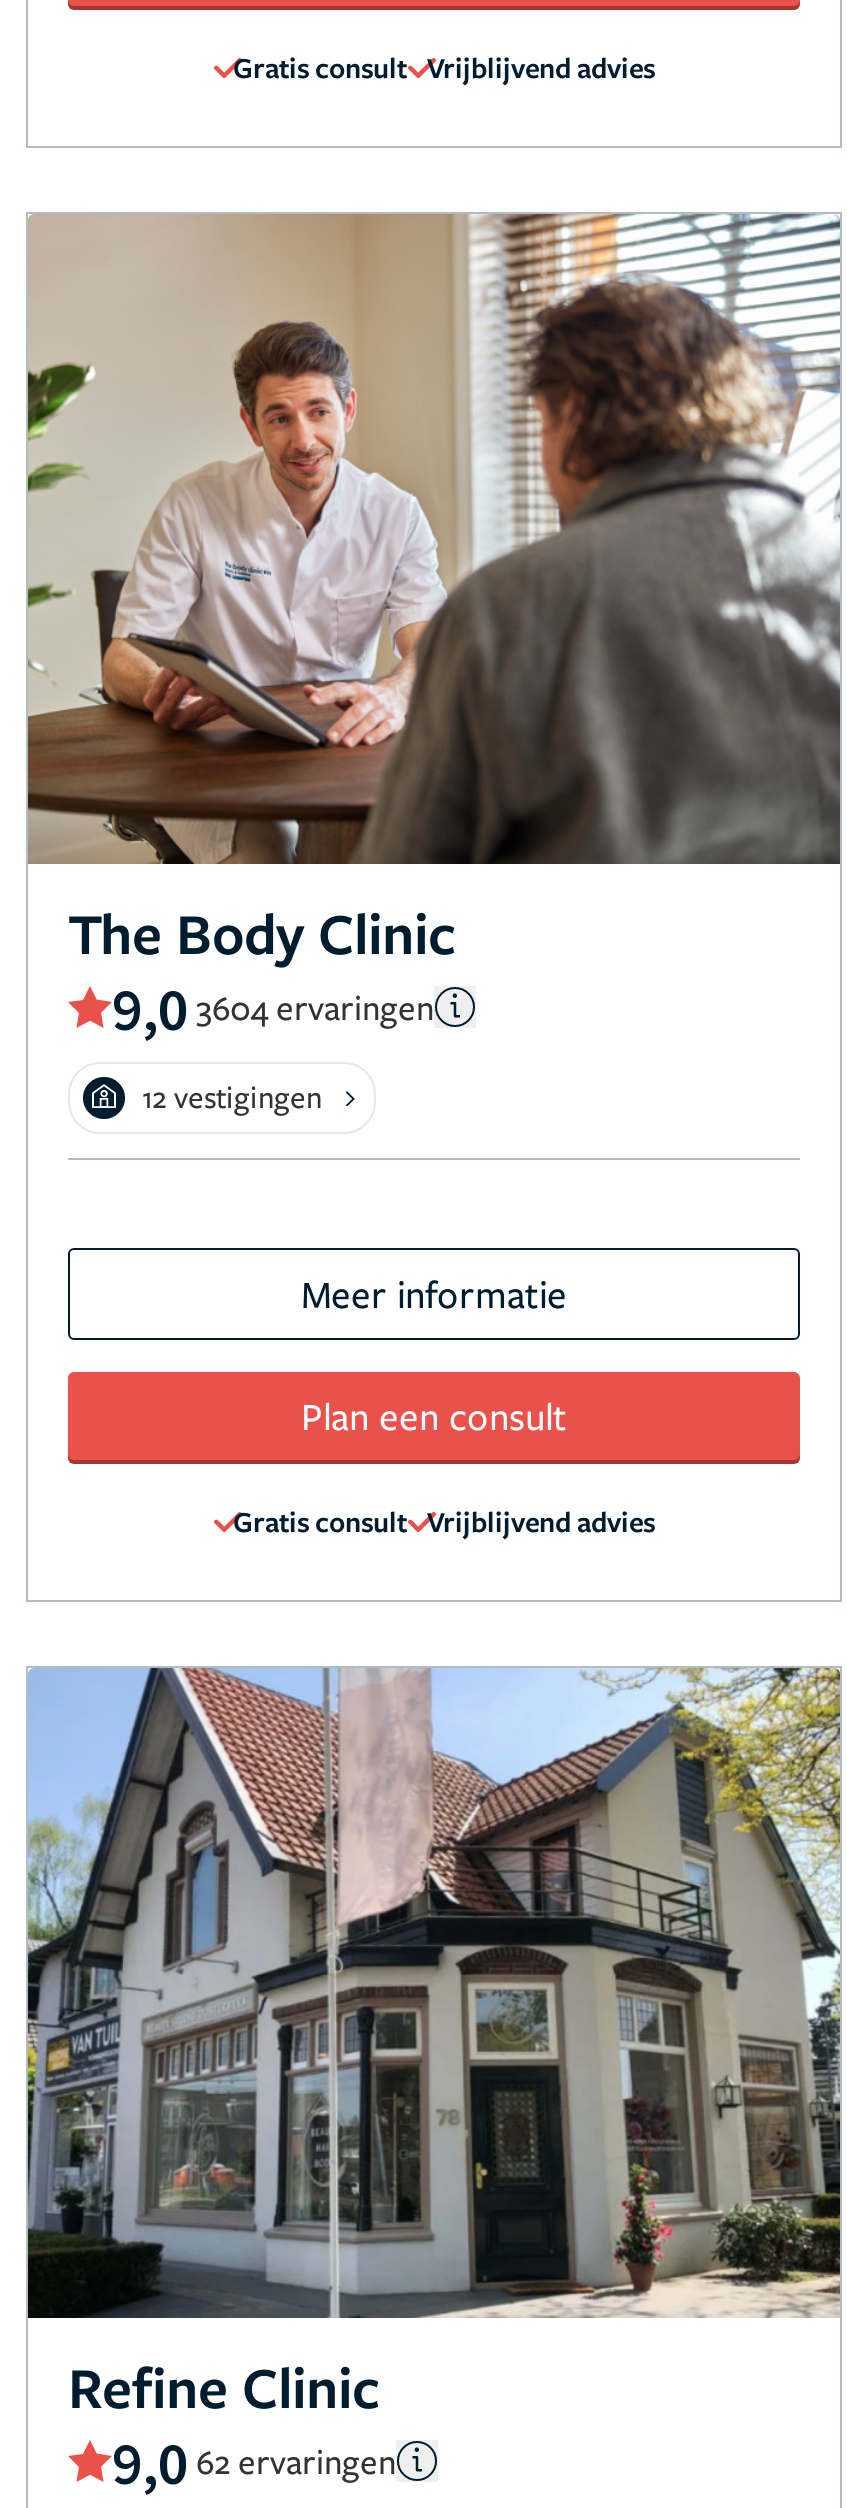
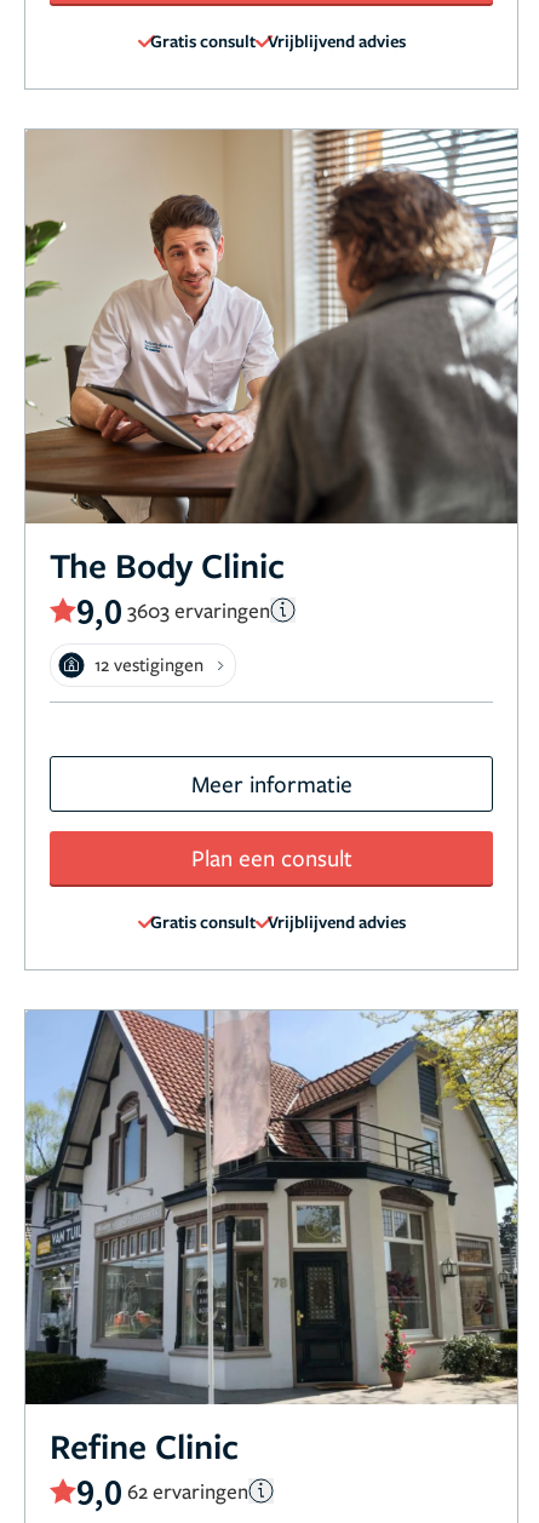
- 9,0 3604 ervaringen
+ 9,0 3603 ervaringen
